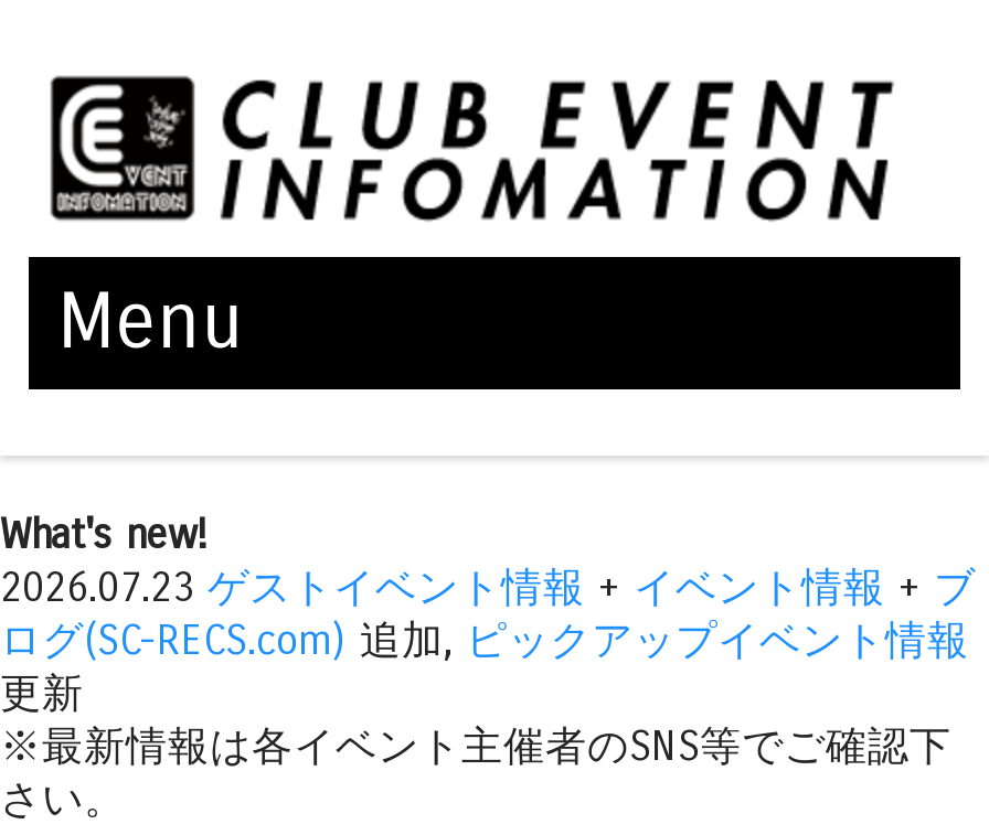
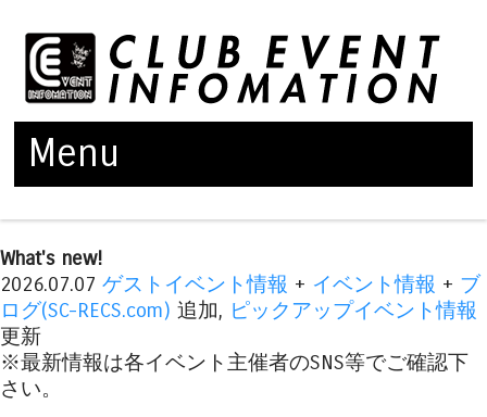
- 2026.07.23ゲストイベント情報+イベント情報+ブ
+ 2026.07.07ゲストイベント情報+イベント情報+ブ
